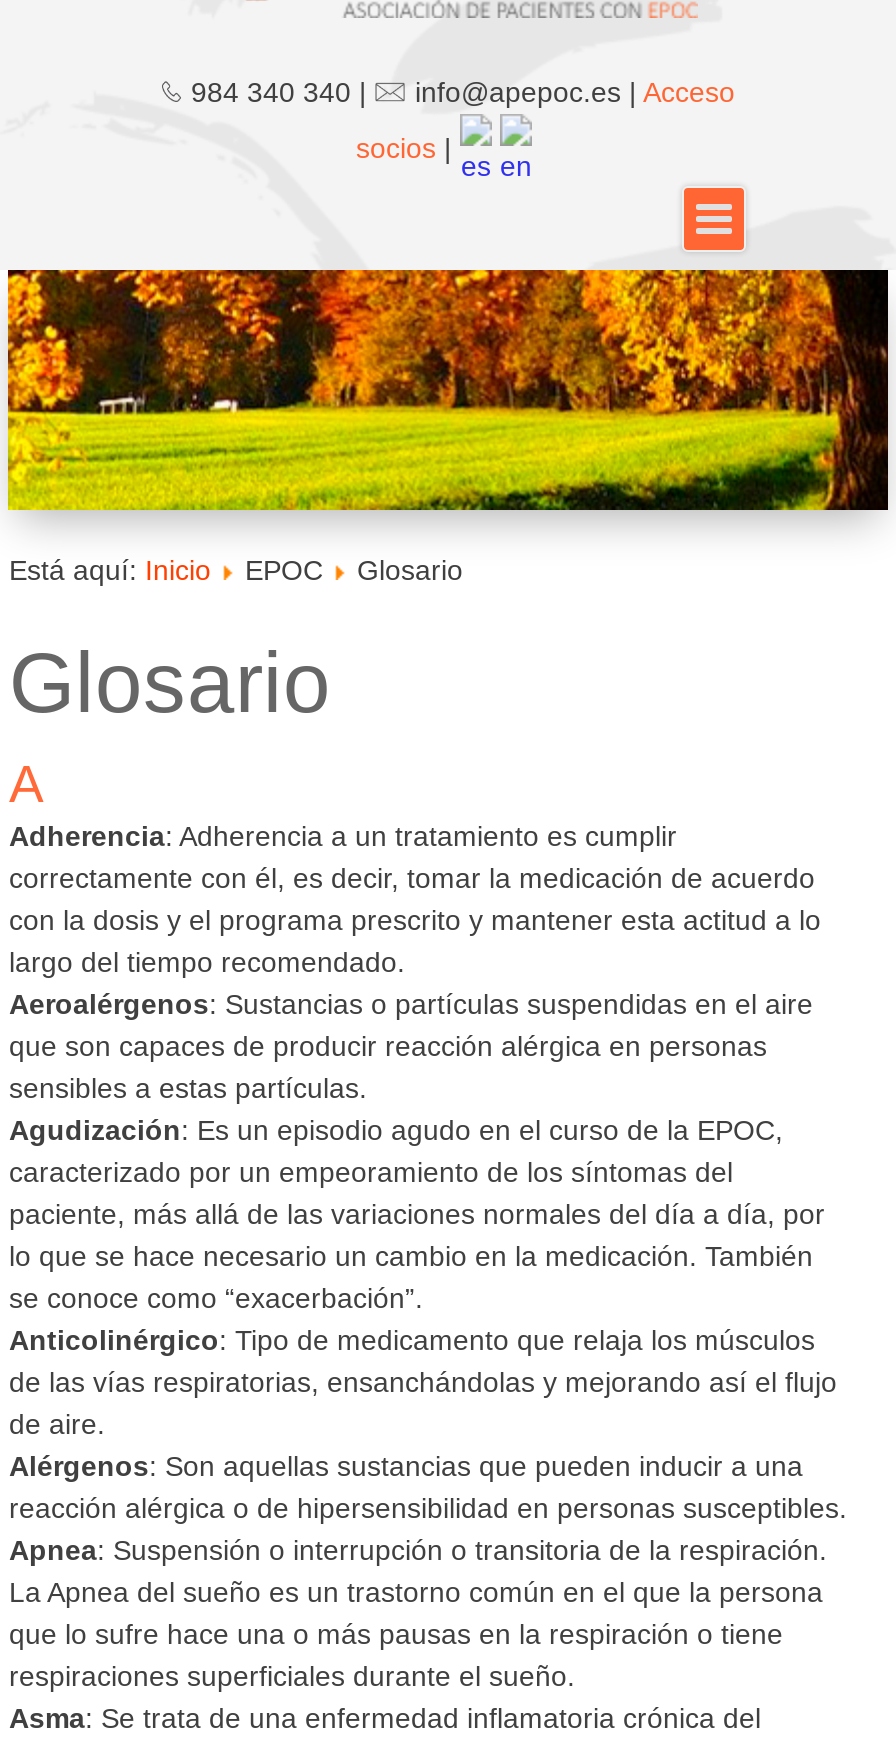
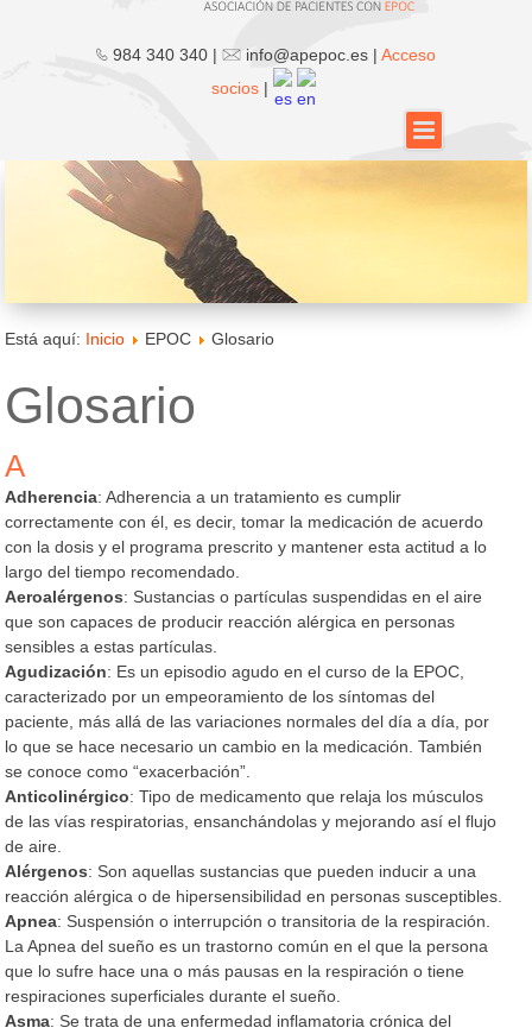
- [image]
+ [image]
